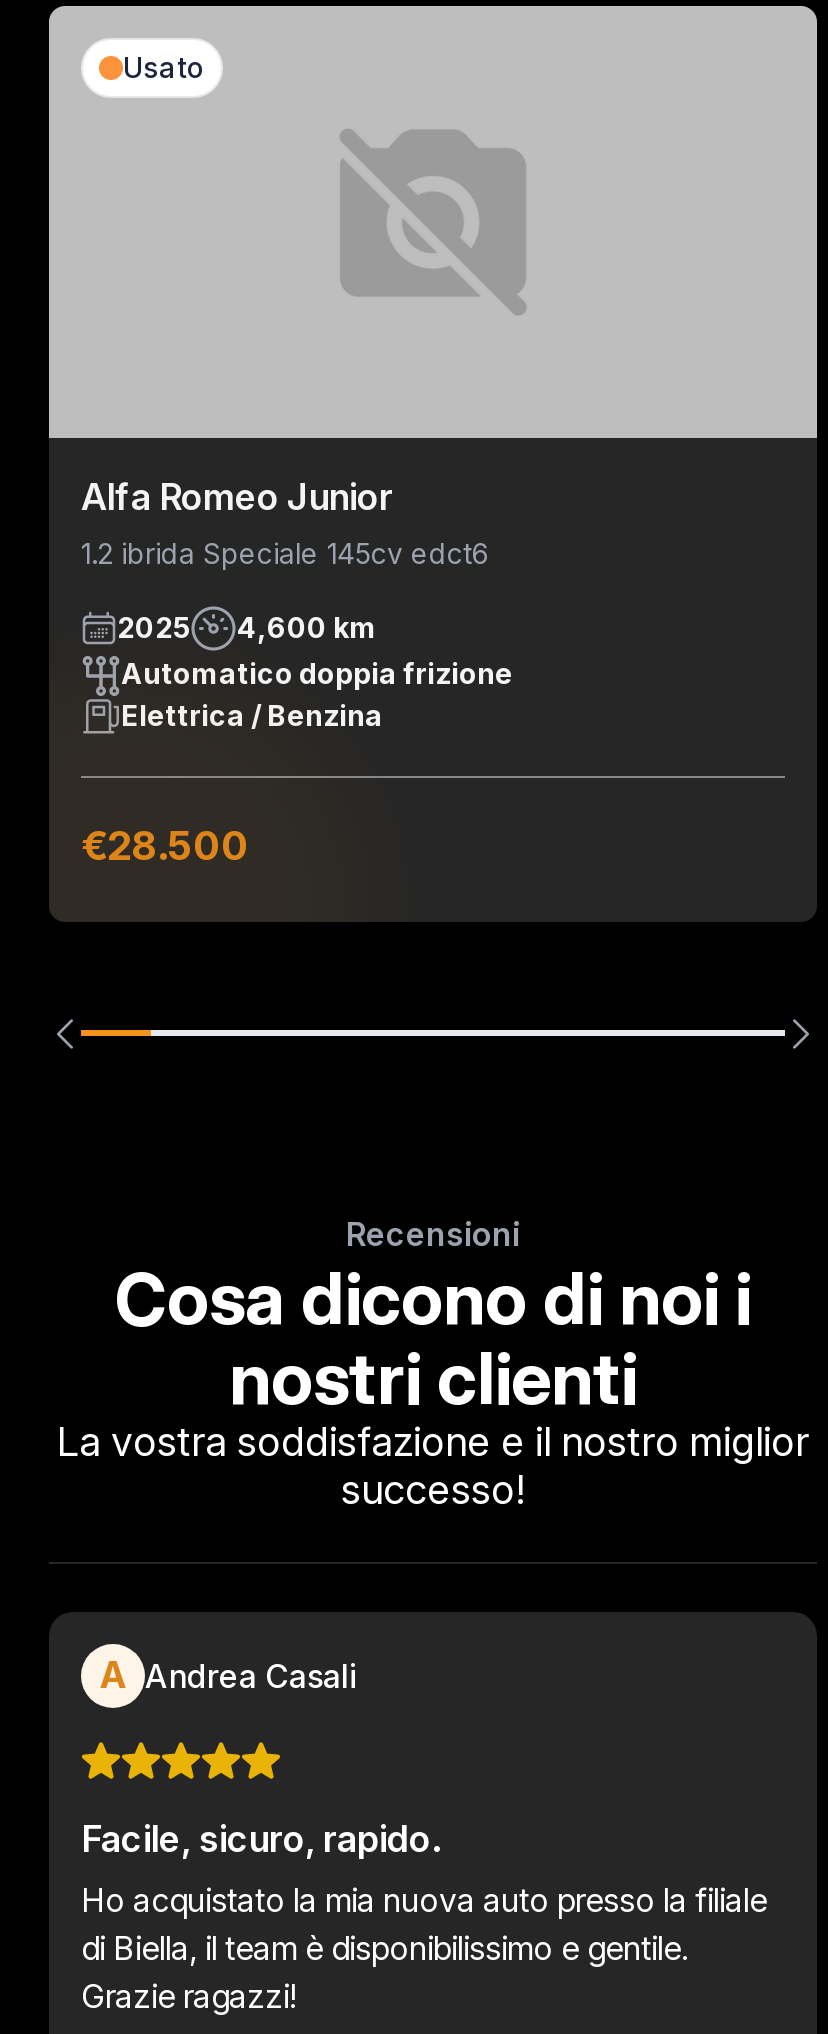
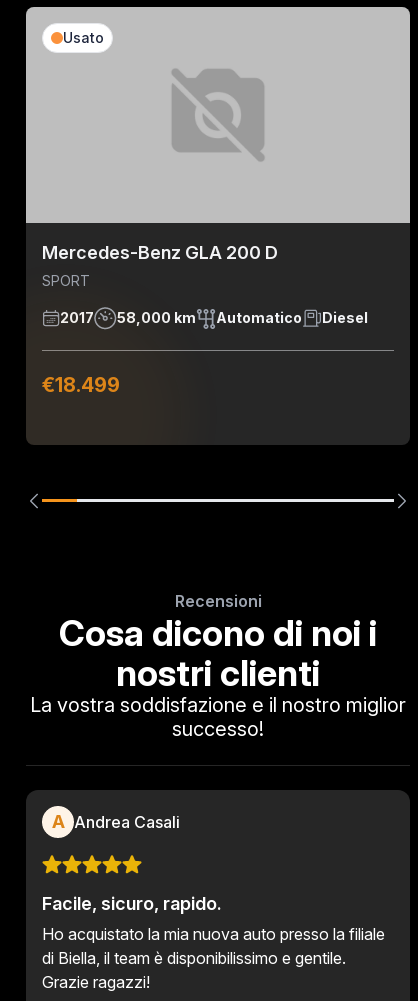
- Alfa Romeo Junior
- 1.2 ibrida Speciale 145cv edct6
+ Mercedes-Benz GLA 200 D
+ SPORT

- 2025
- 4,600 km
- Automatico doppia frizione
- Elettrica / Benzina
+ 2017
+ 58,000 km
+ Automatico
+ Diesel

- €28.500
+ €18.499
